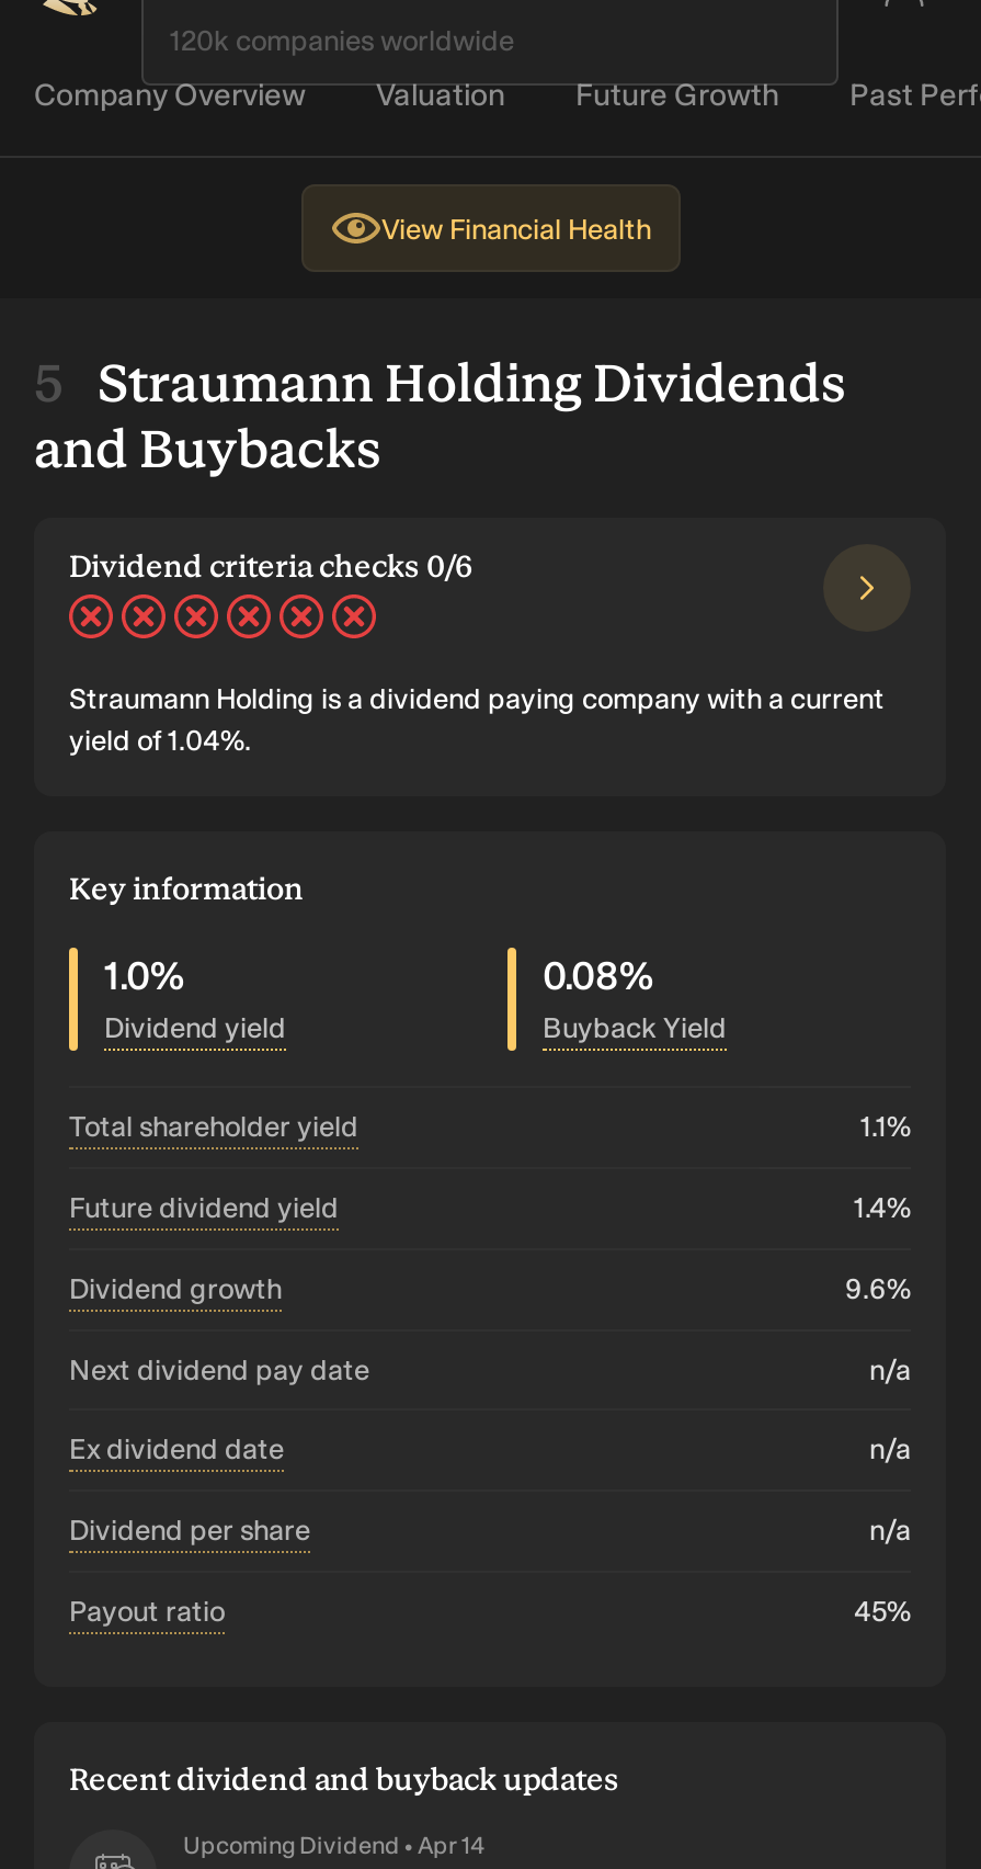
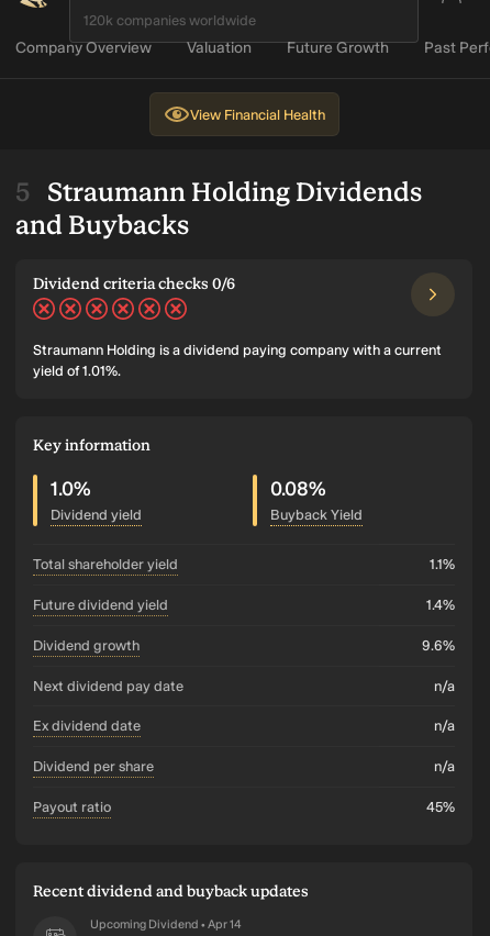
- yield of 1.04%.
+ yield of 1.01%.
